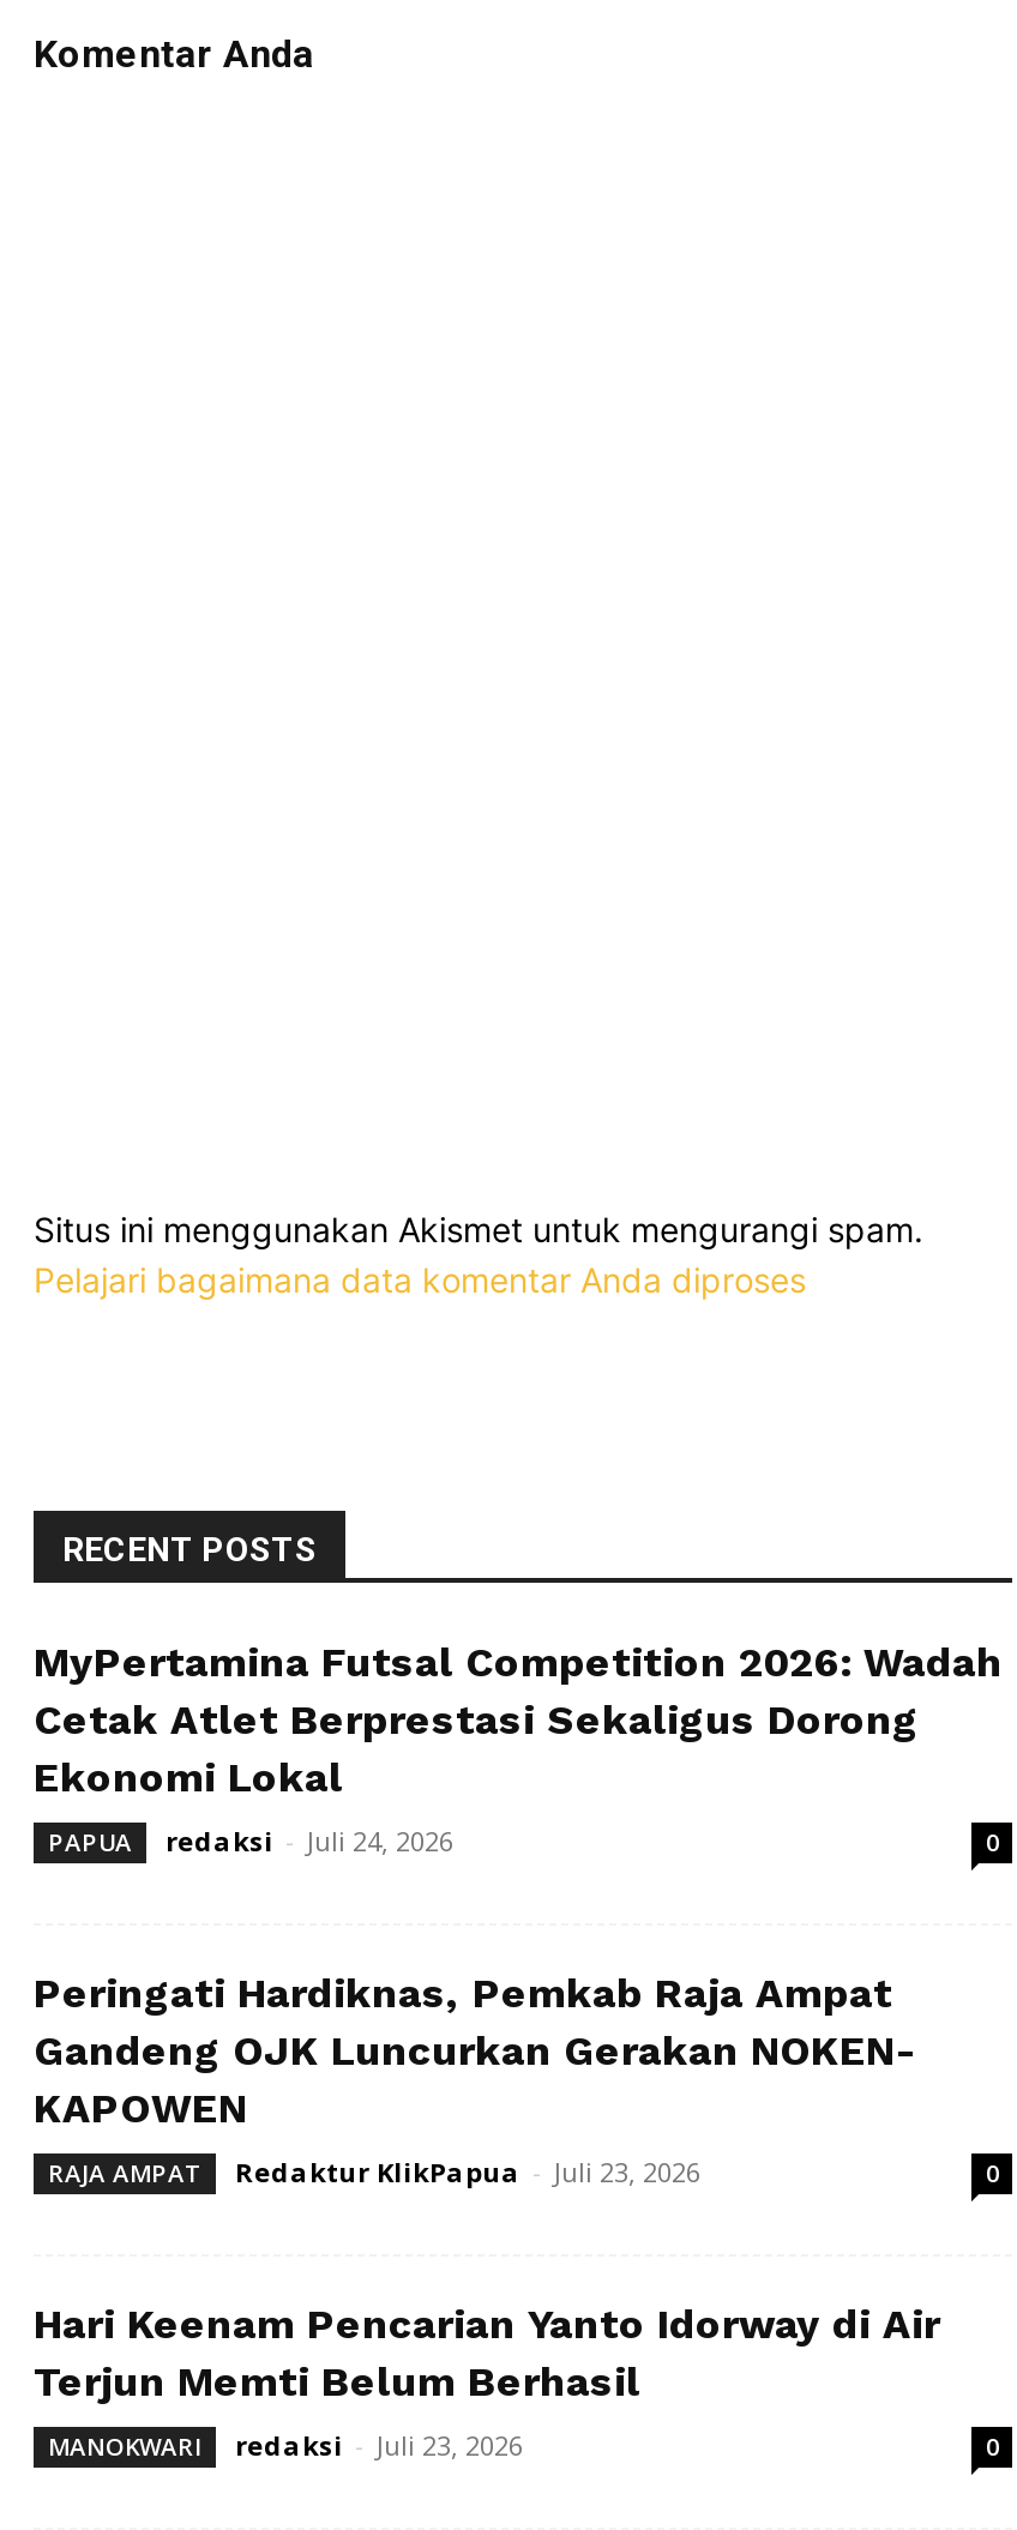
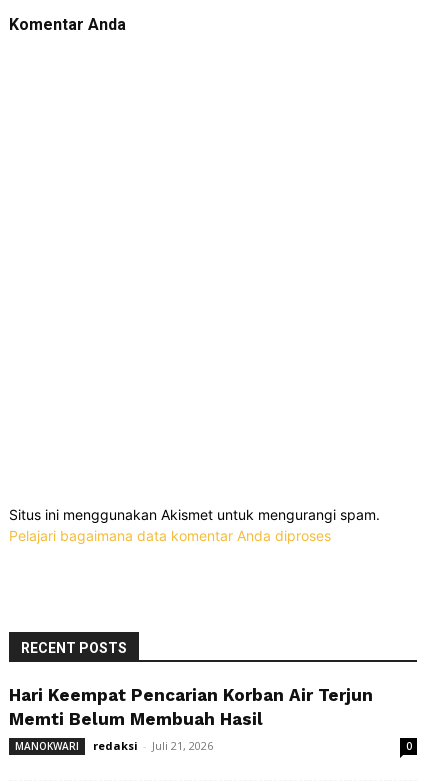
- MyPertamina Futsal Competition 2026: Wadah
- Cetak Atlet Berprestasi Sekaligus Dorong
- Ekonomi Lokal
- PAPUA
- redaksi - Juli 24, 2026
- 0
- Peringati Hardiknas, Pemkab Raja Ampat
- Gandeng OJK Luncurkan Gerakan NOKEN-
- KAPOWEN
- RAJA AMPAT
- Redaktur KlikPapua - Juli 23, 2026
- 0
- Hari Keenam Pencarian Yanto Idorway di Air
- Terjun Memti Belum Berhasil
+ Hari Keempat Pencarian Korban Air Terjun
+ Memti Belum Membuah Hasil

- MANOKWARI redaksi - Juli 23, 2026
+ MANOKWARI redaksi - Juli 21, 2026
